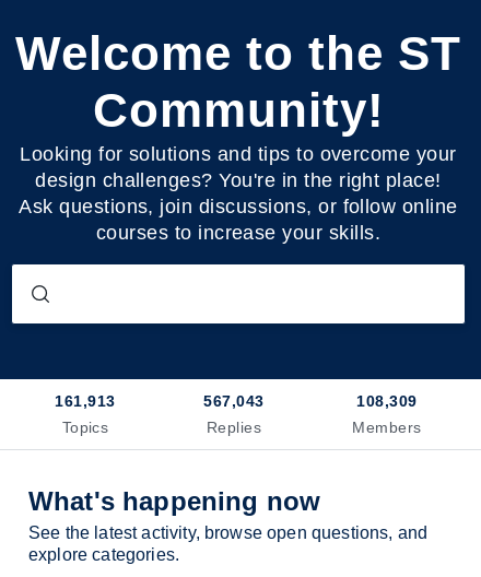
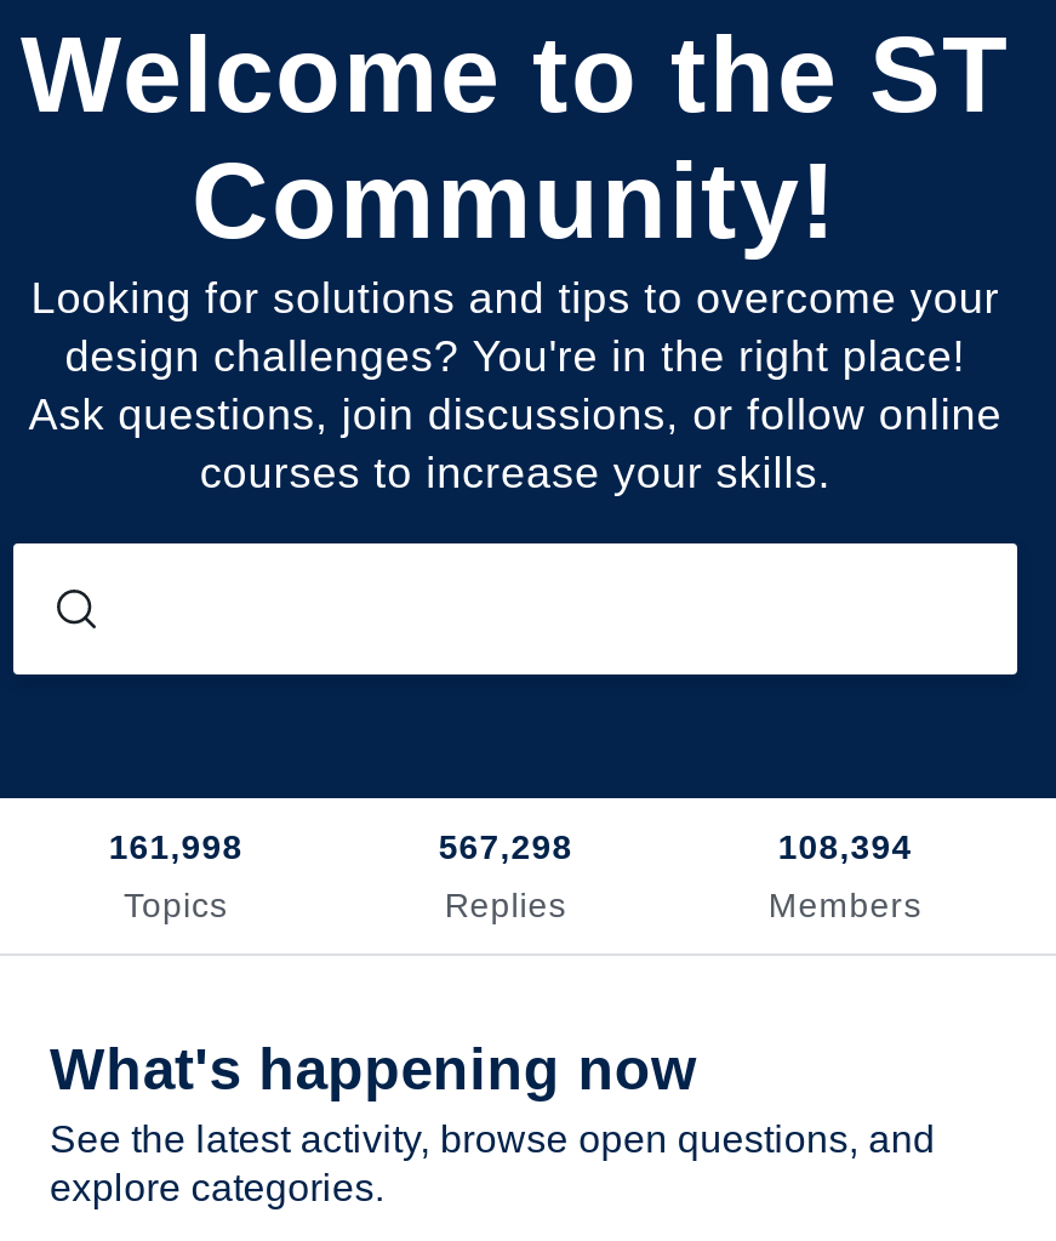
- 161,913
+ 161,998

- 567,043
+ 567,298

- 108,309
+ 108,394
